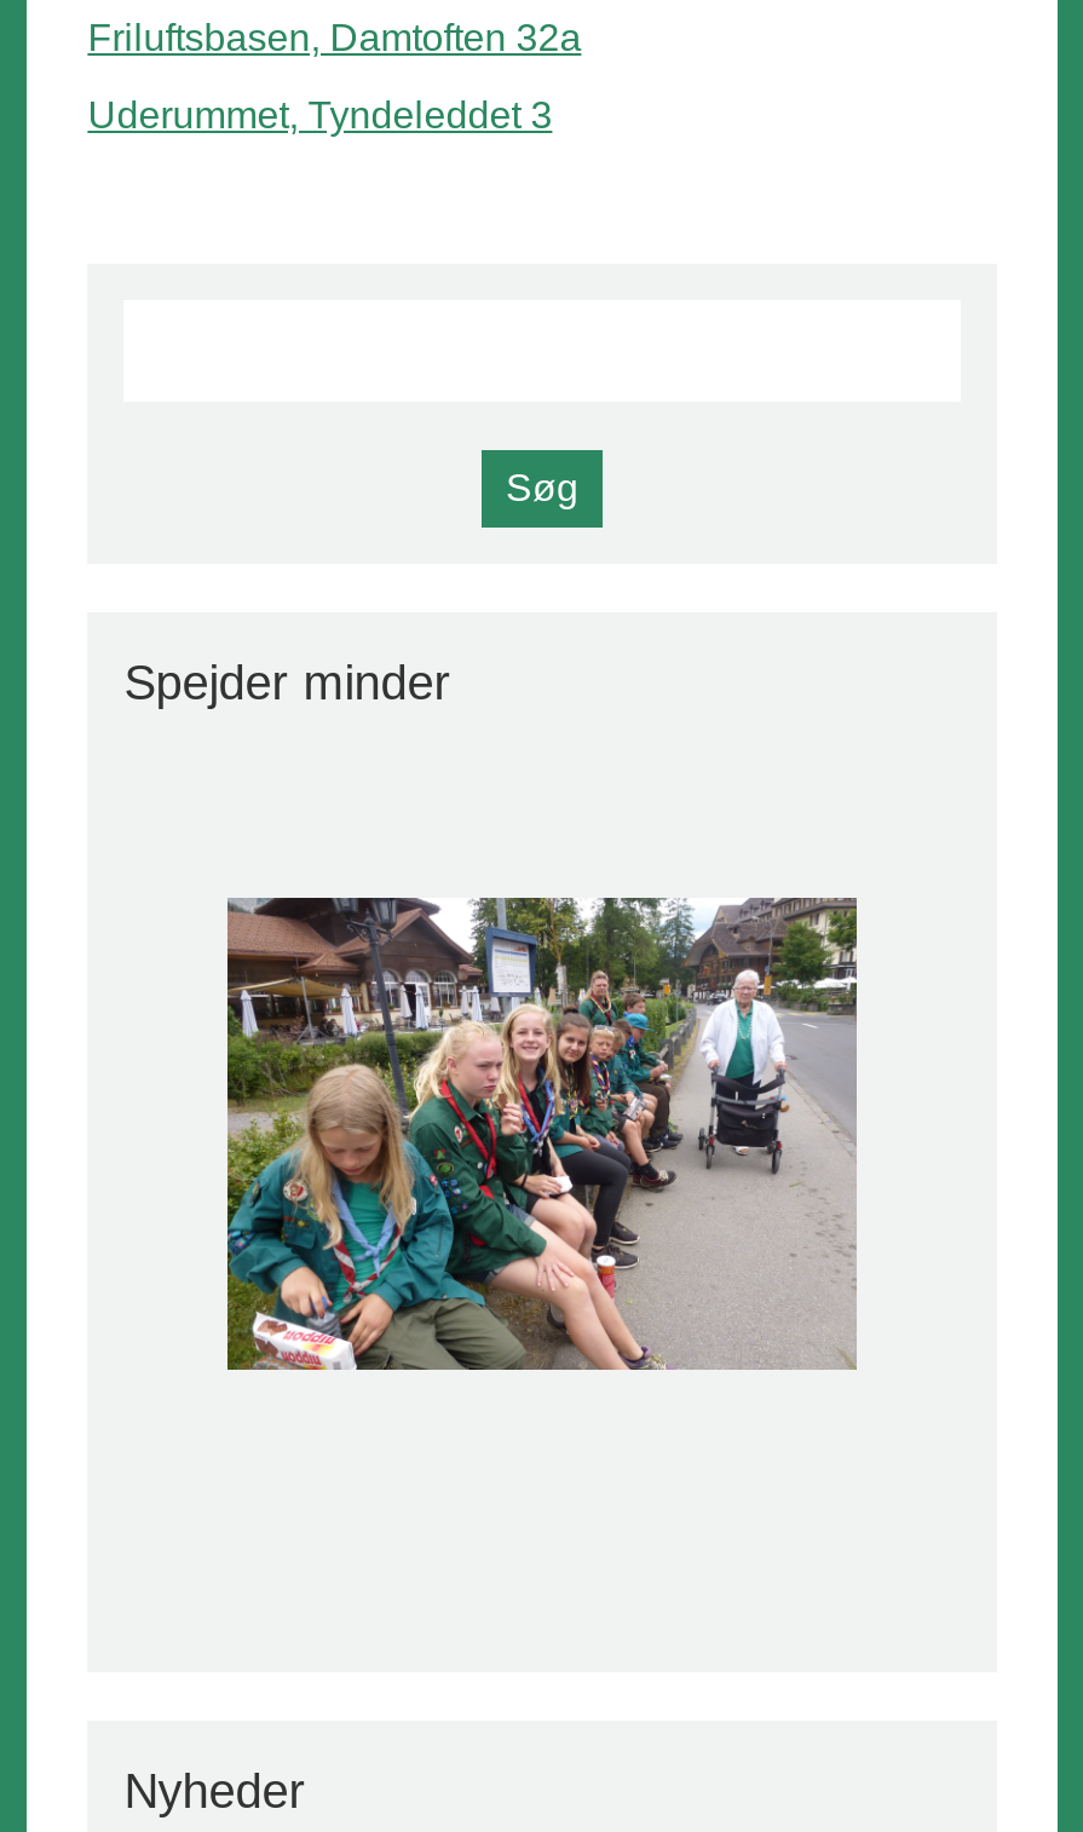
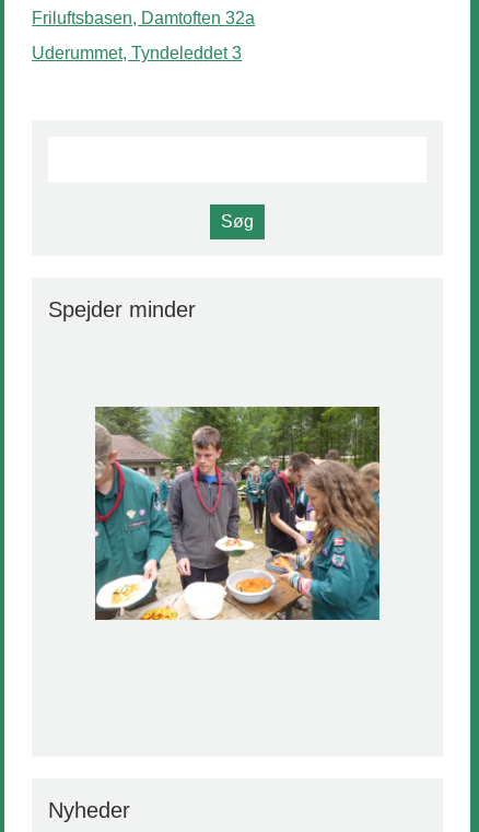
- [image]
+ [image]
